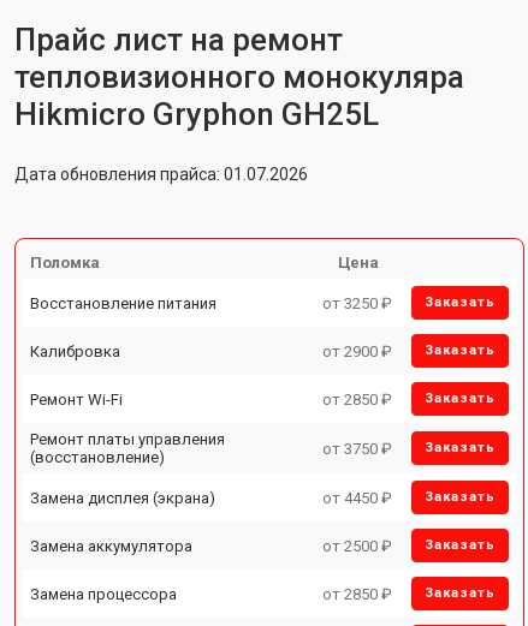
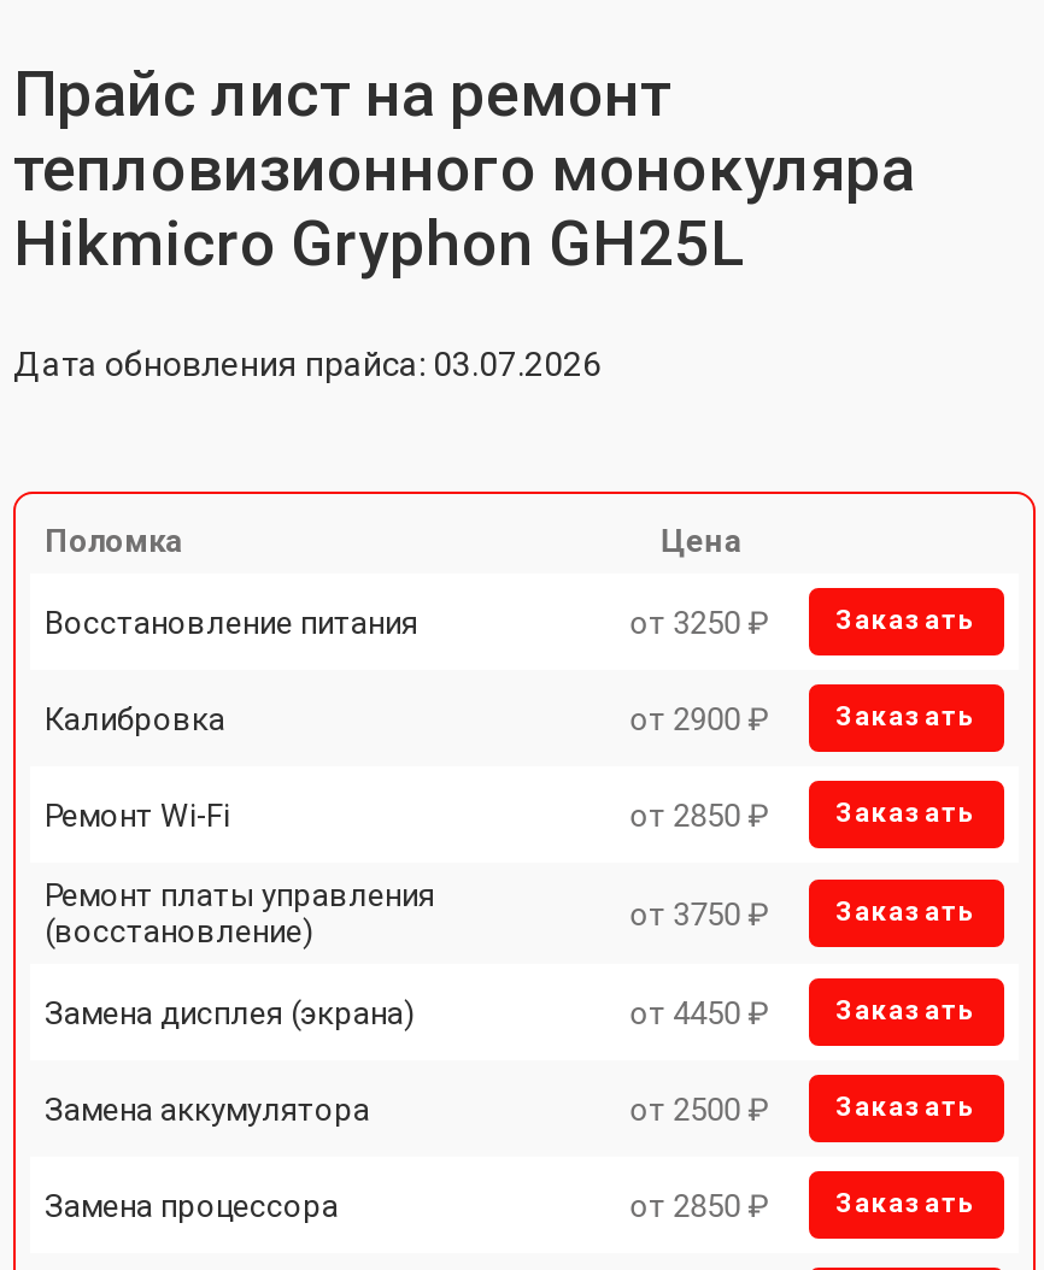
- Дата обновления прайса: 01.07.2026
+ Дата обновления прайса: 03.07.2026
